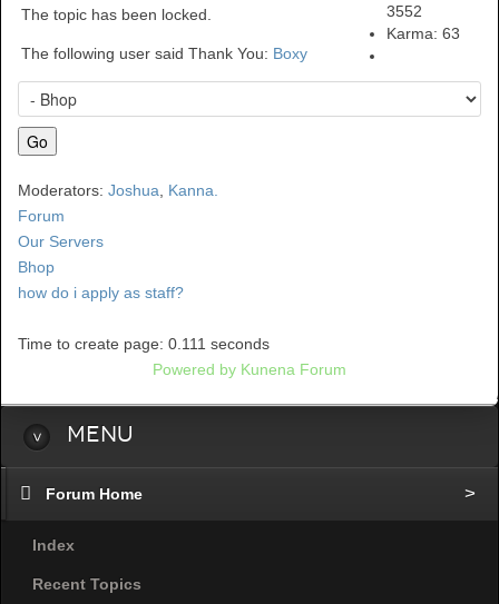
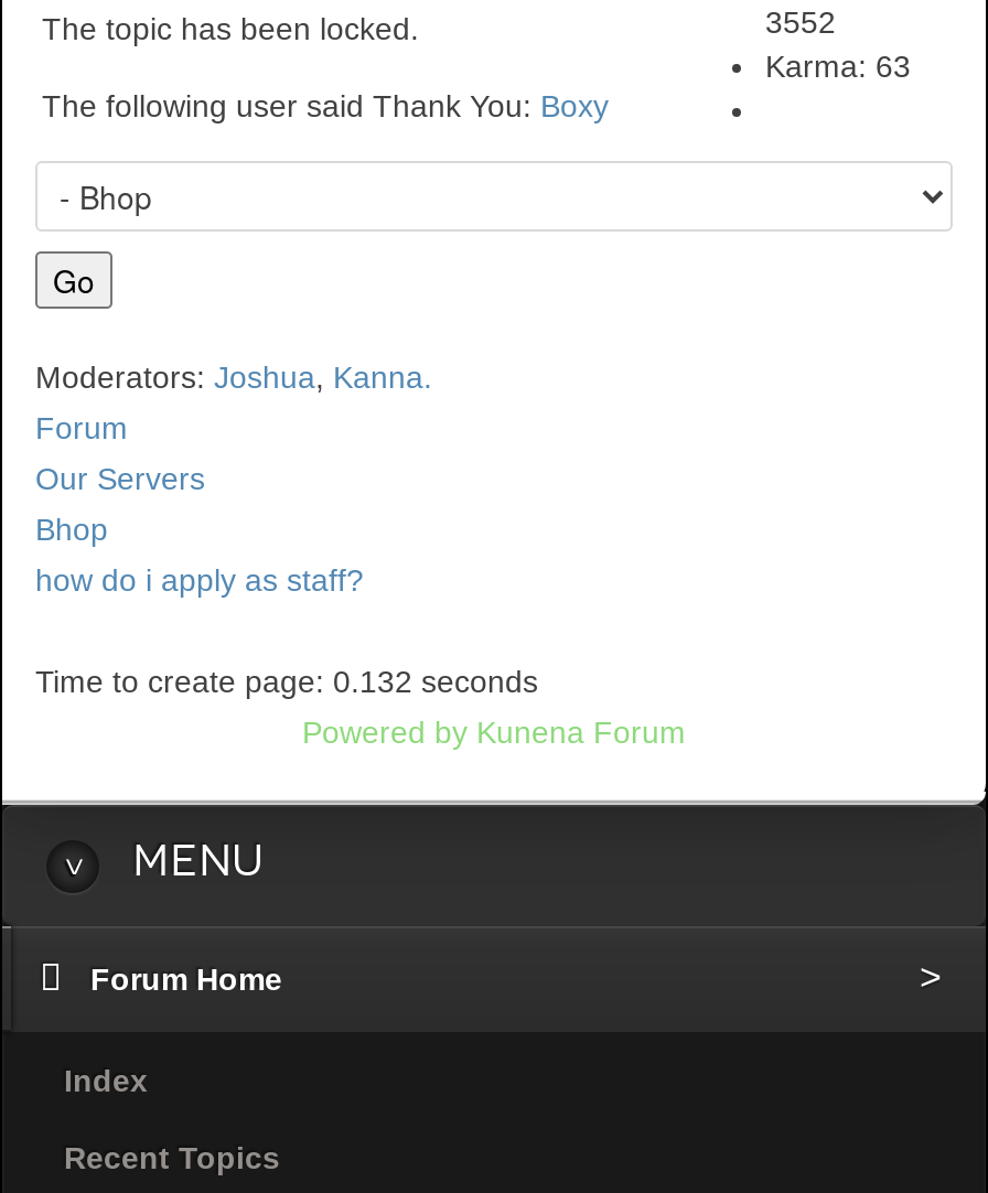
- Time to create page: 0.111 seconds
+ Time to create page: 0.132 seconds
